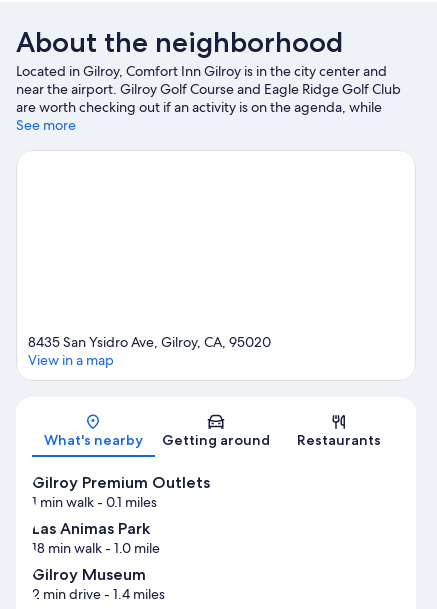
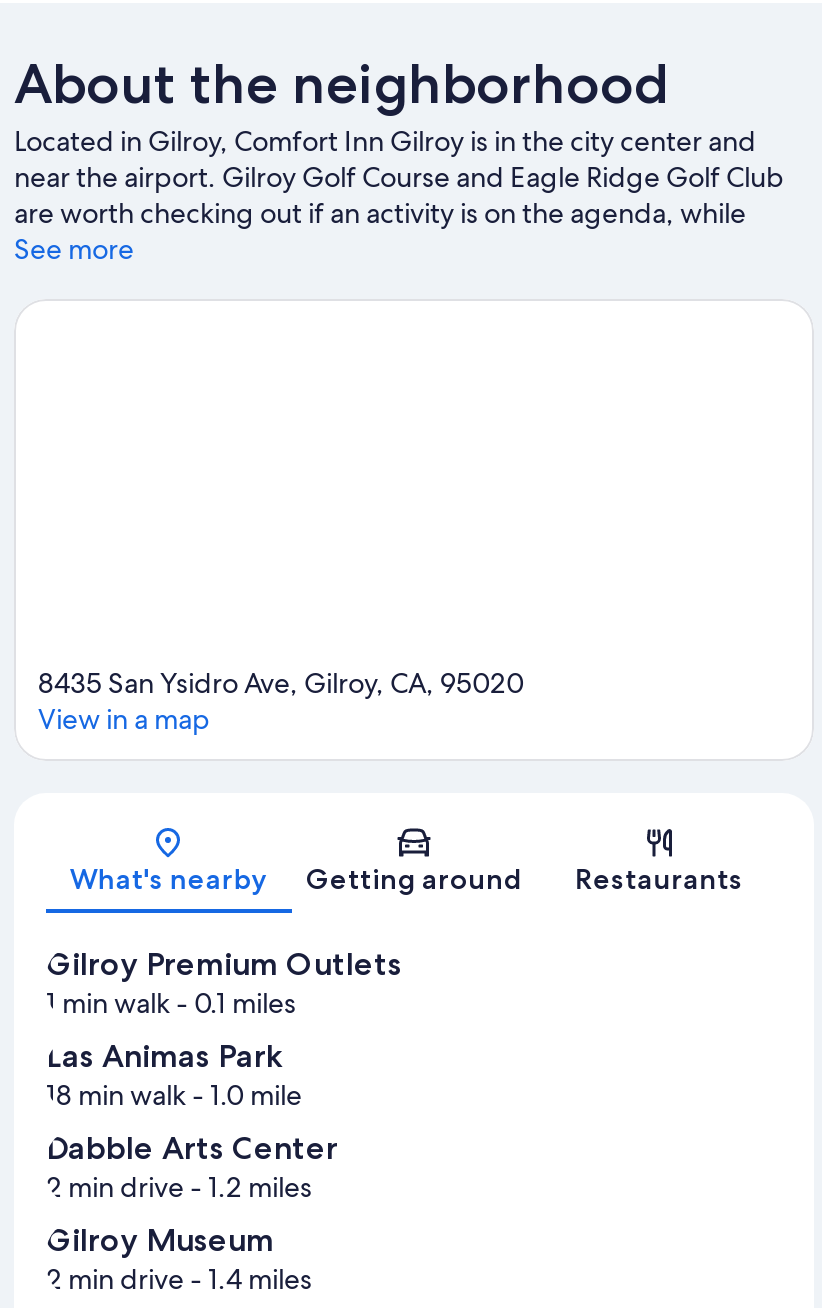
+ Dabble Arts Center
+ 2 min drive - 1.2 miles
